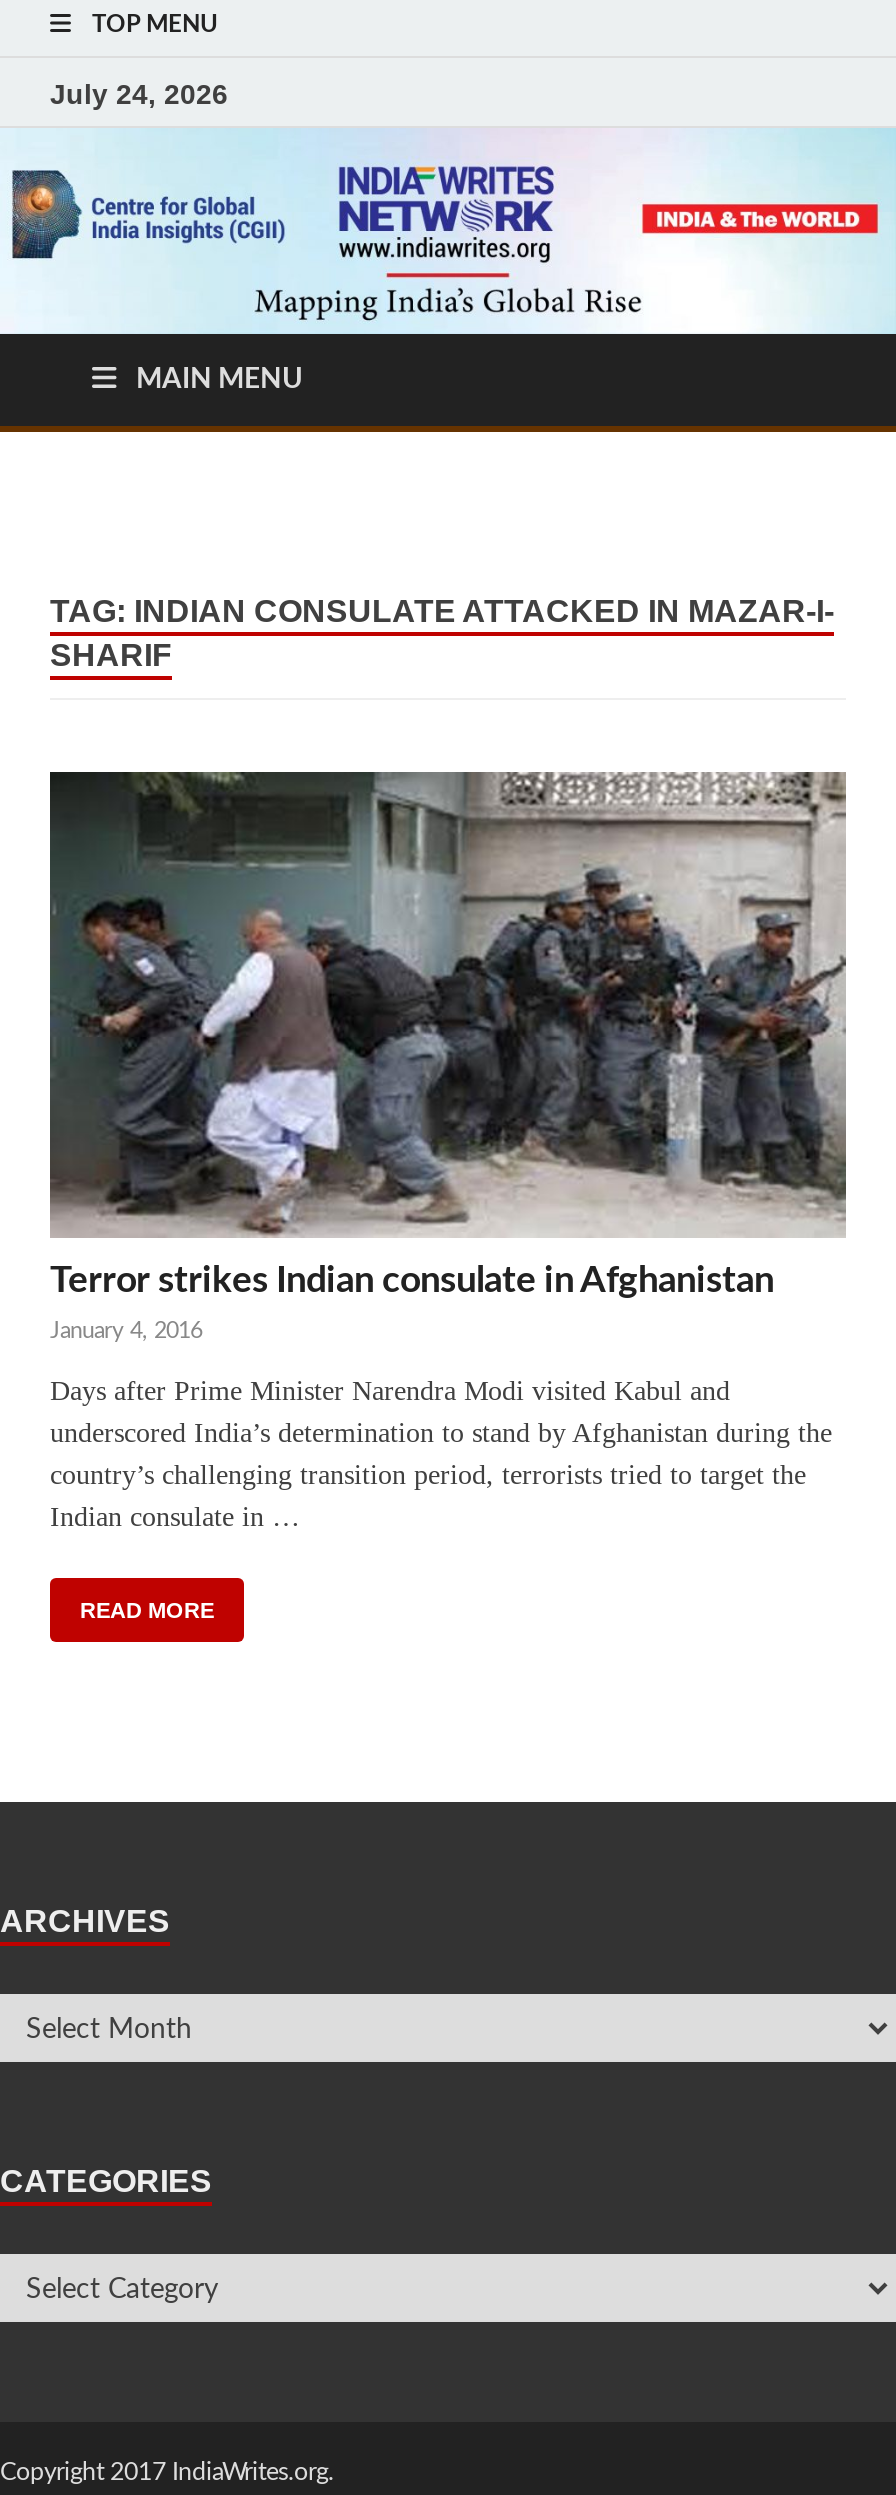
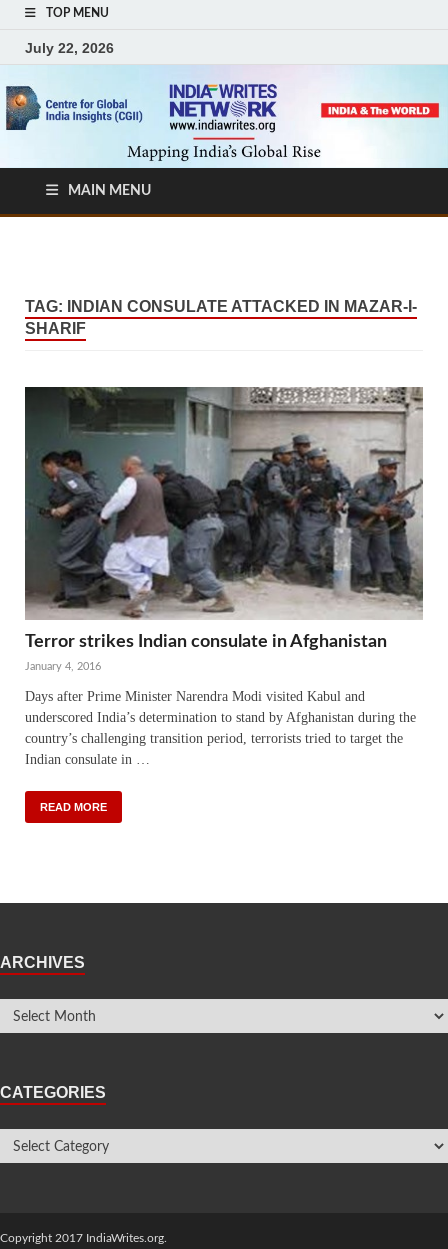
- July 24, 2026
+ July 22, 2026
